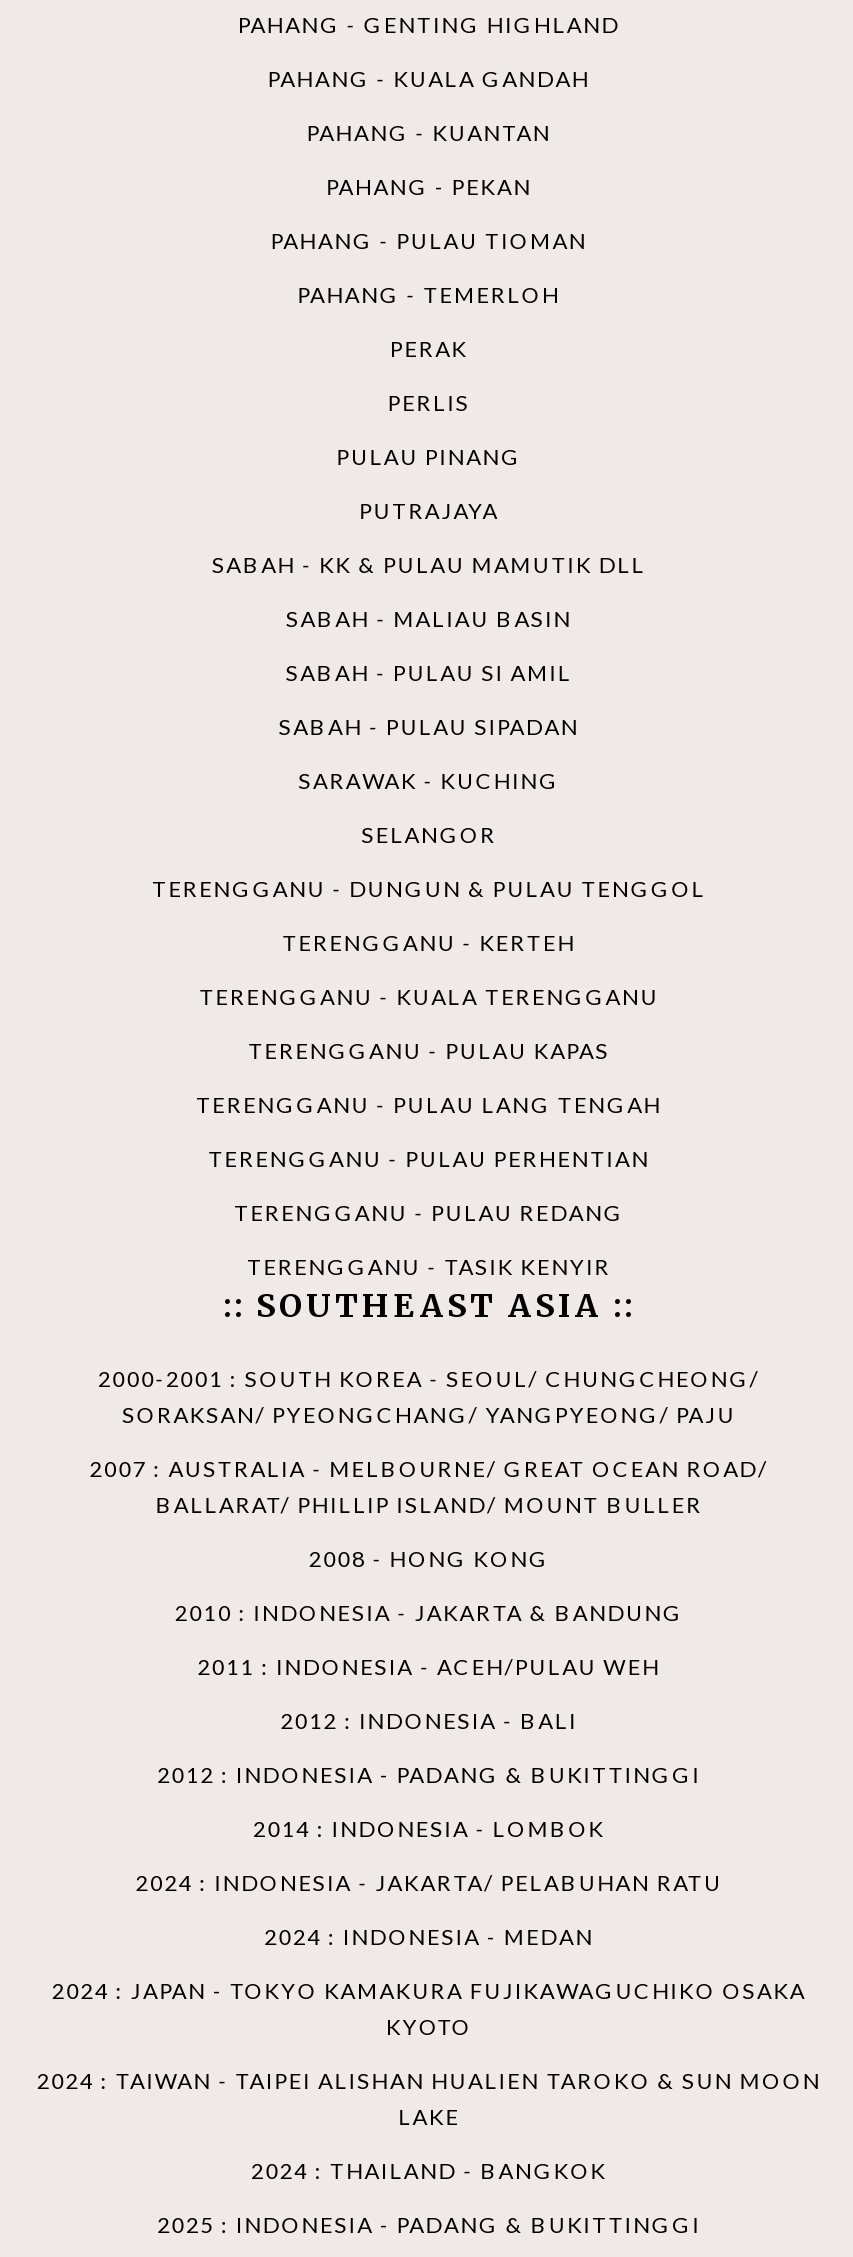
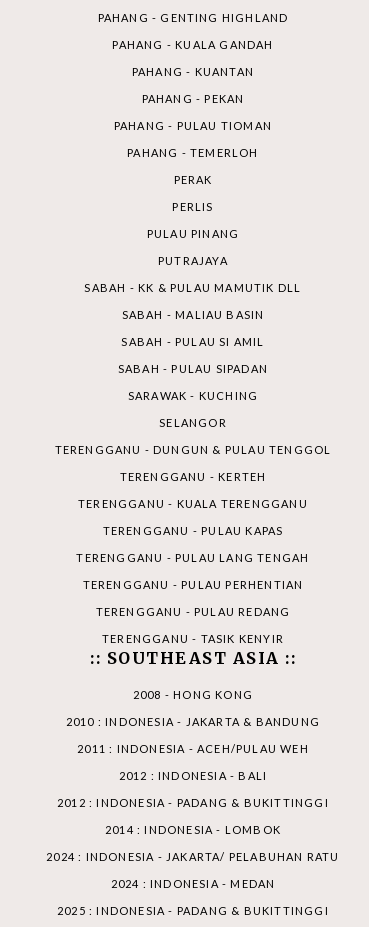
- 2000-2001 : SOUTH KOREA - SEOUL/ CHUNGCHEONG/
- SORAKSAN/ PYEONGCHANG/ YANGPYEONG/ PAJU
- 2007 : AUSTRALIA - MELBOURNE/ GREAT OCEAN ROAD/
- BALLARAT/ PHILLIP ISLAND/ MOUNT BULLER

- 2024 : JAPAN - TOKYO KAMAKURA FUJIKAWAGUCHIKO OSAKA
- KYOTO
- 2024 : TAIWAN - TAIPEI ALISHAN HUALIEN TAROKO & SUN MOON
- LAKE
- 2024 : THAILAND - BANGKOK
